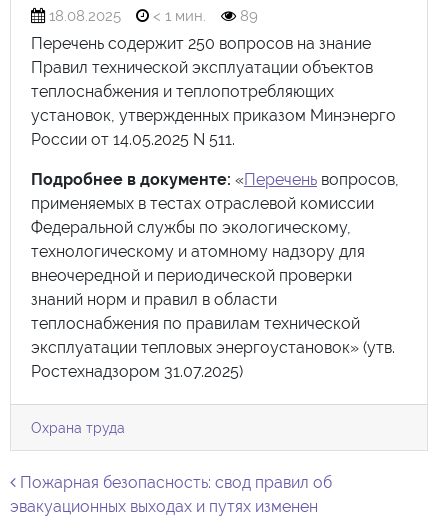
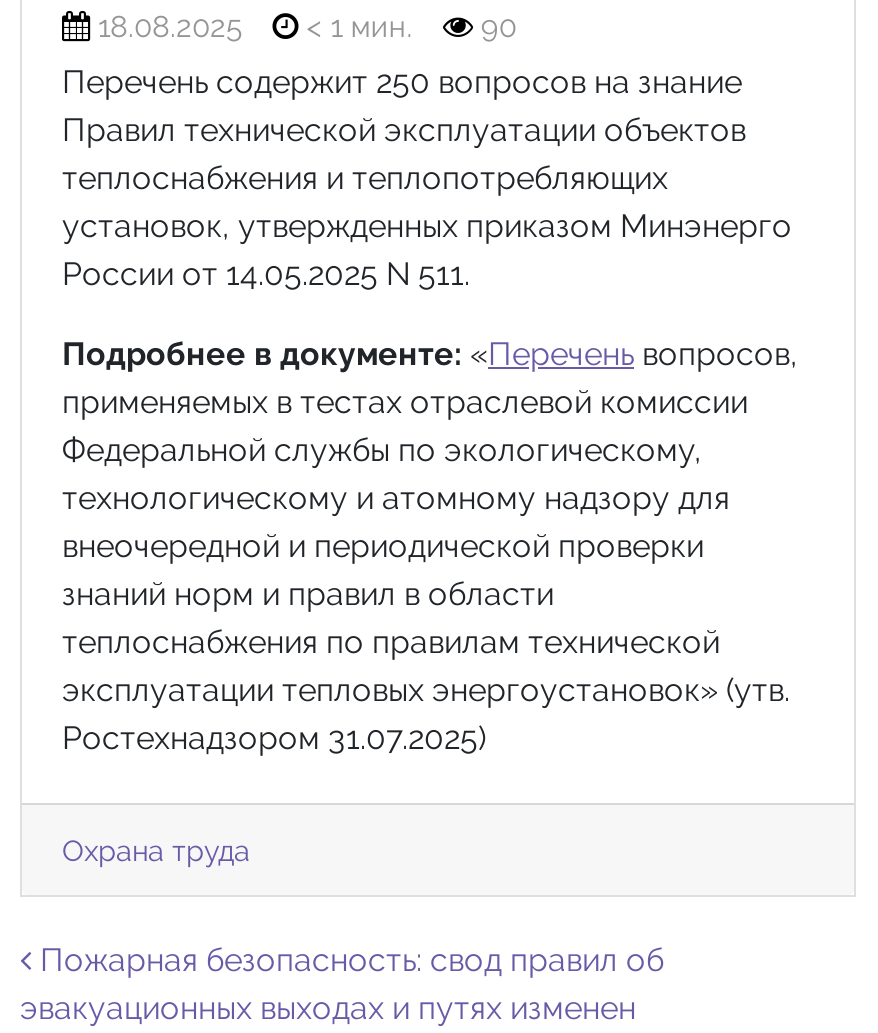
- 18.08.2025 < 1 мин. 89
+ 18.08.2025 < 1 мин. 90
